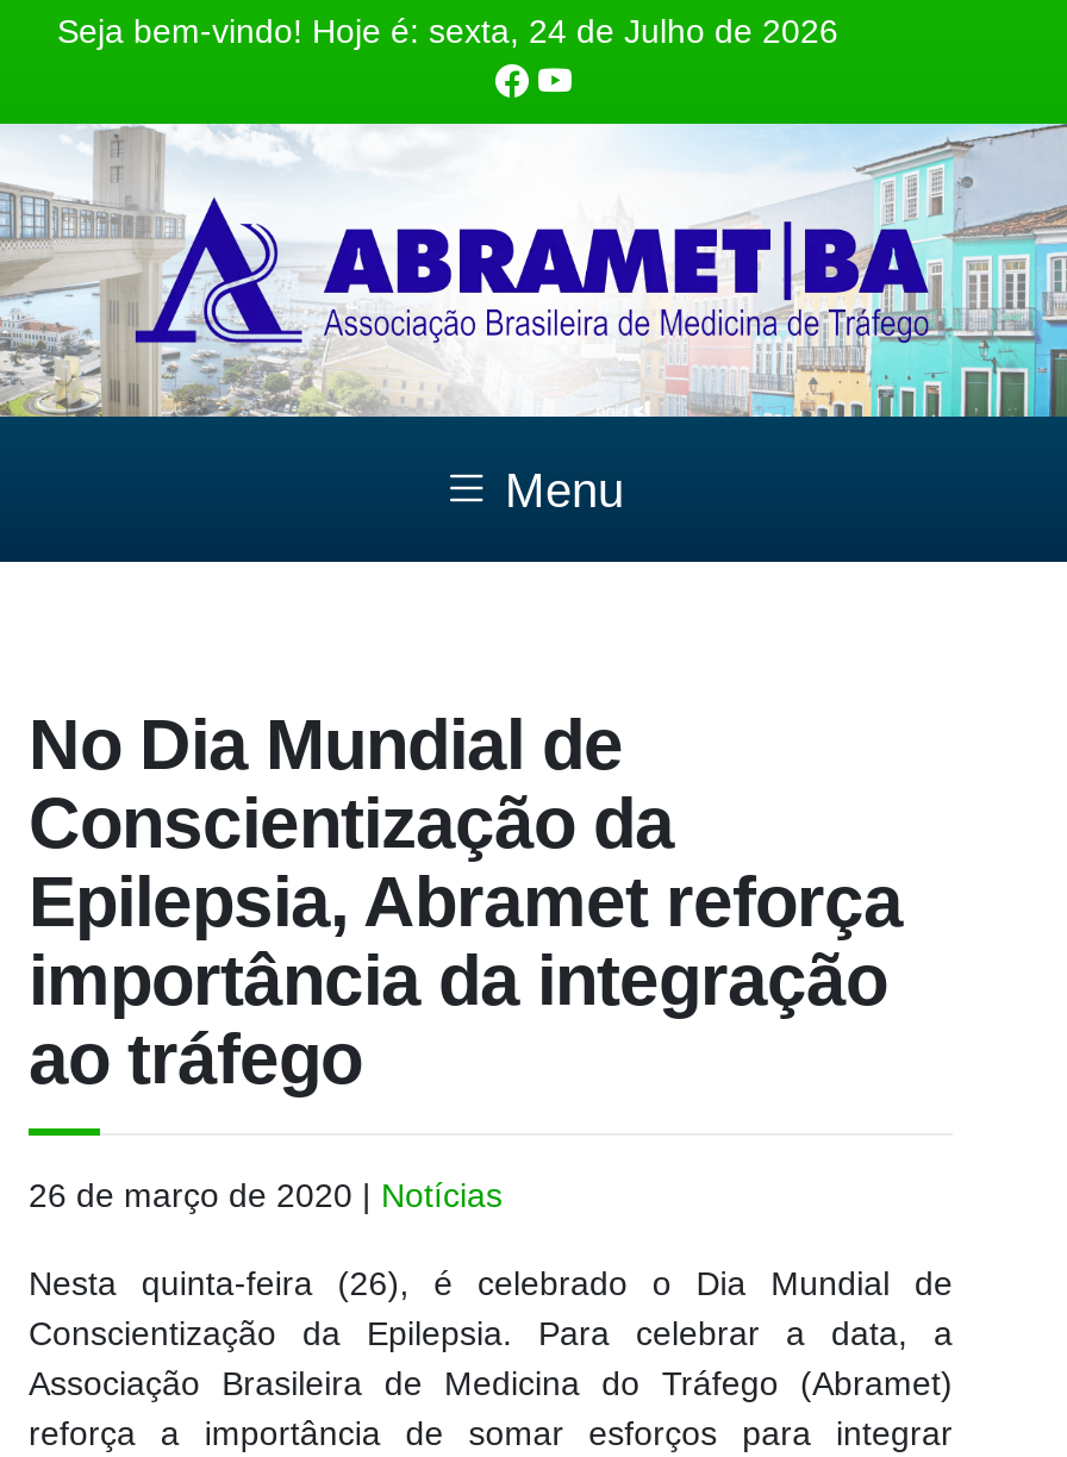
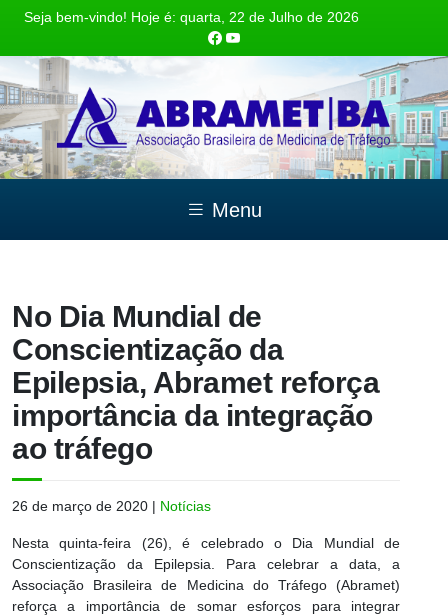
- Seja bem-vindo! Hoje é: sexta, 24 de Julho de 2026
+ Seja bem-vindo! Hoje é: quarta, 22 de Julho de 2026
